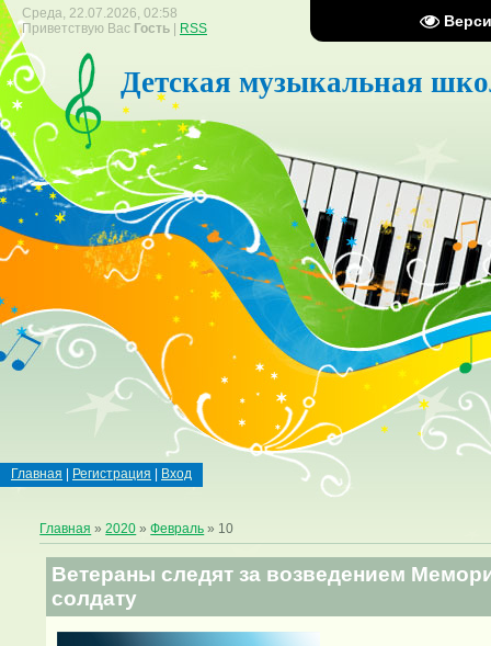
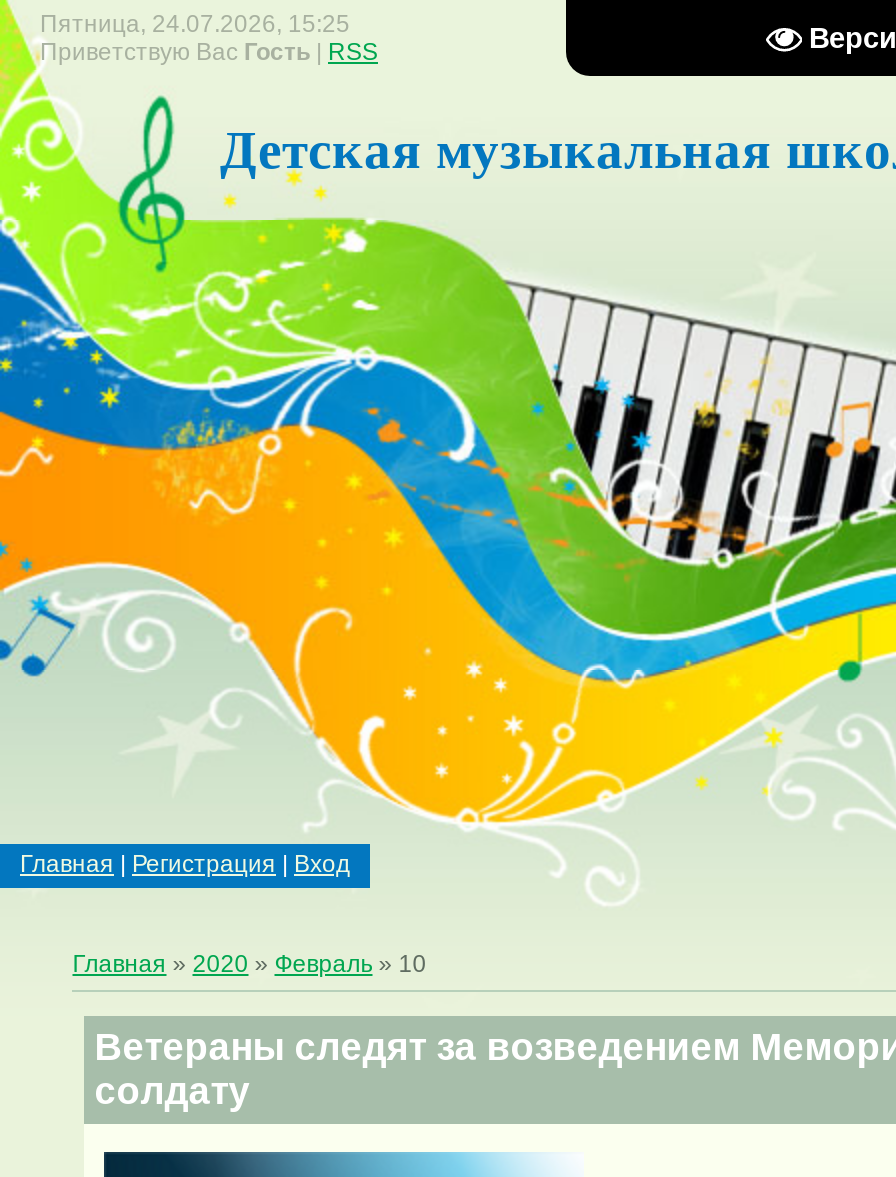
- Среда, 22.07.2026, 02:58
+ Пятница, 24.07.2026, 15:25
